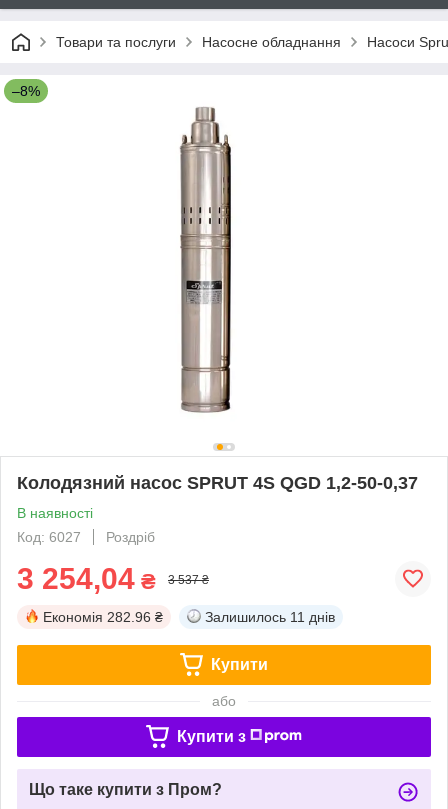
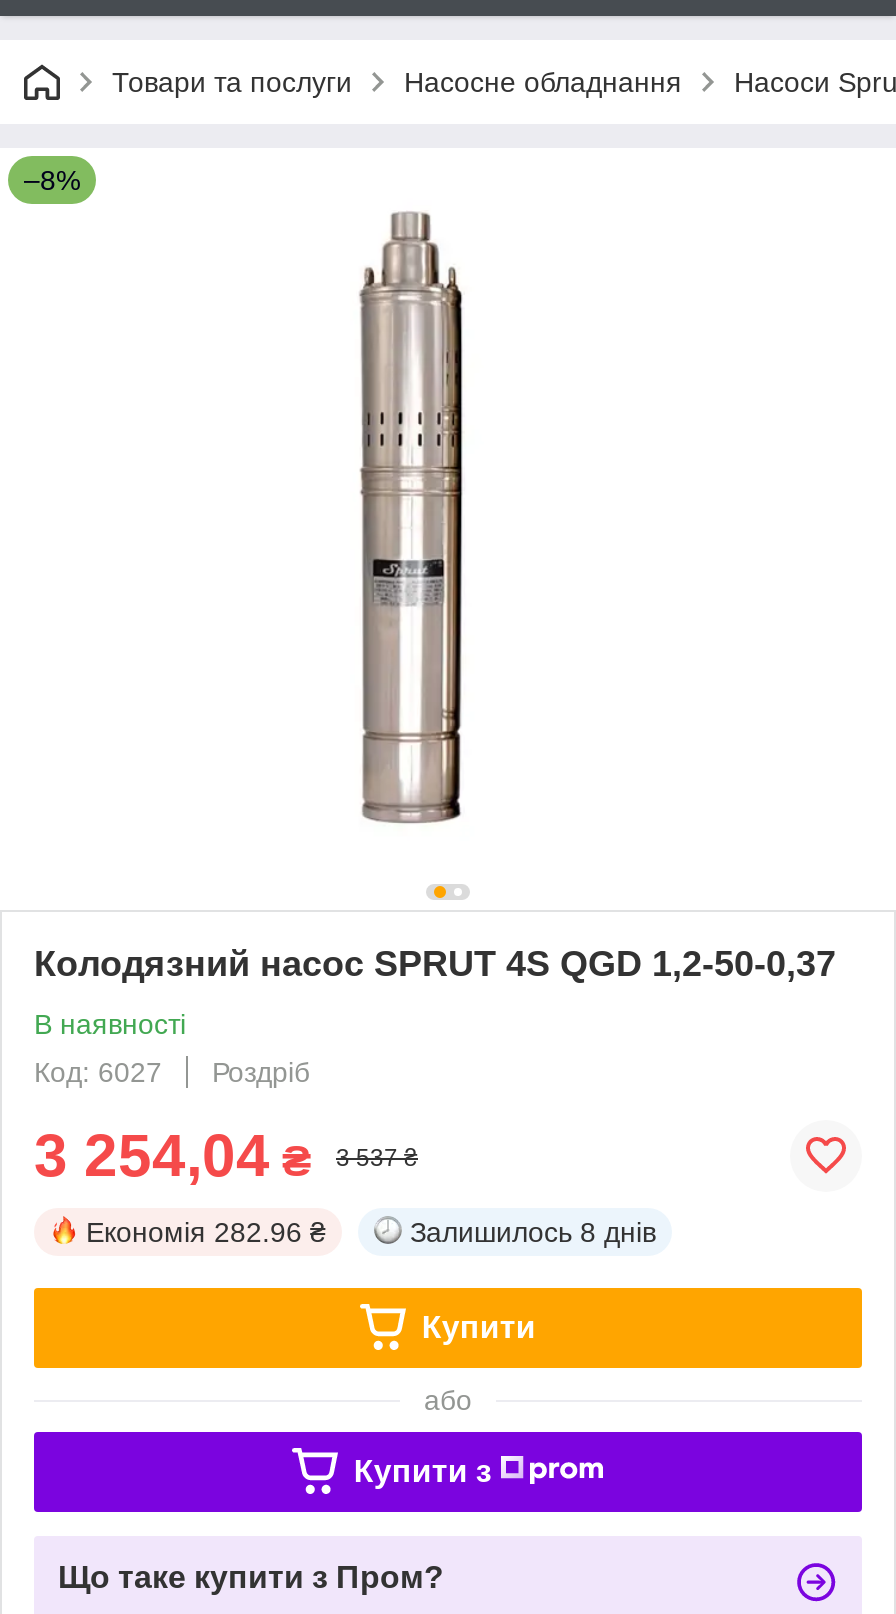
- Залишилось 11 днів
+ Залишилось 8 днів
